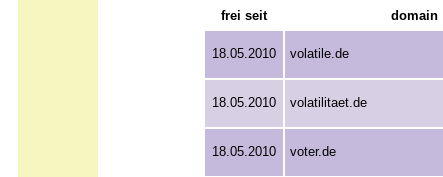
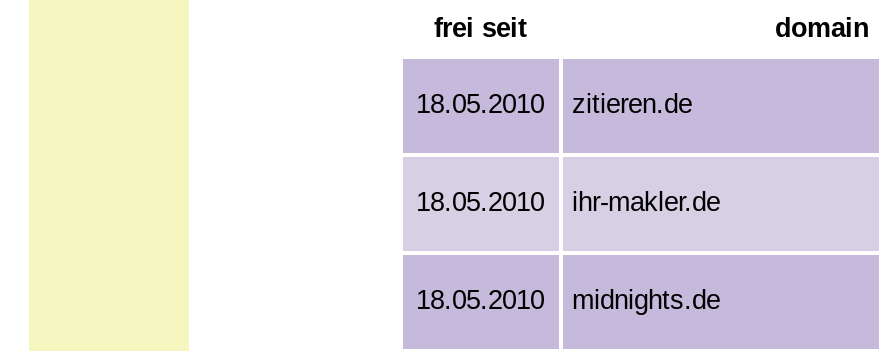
- volatile.de
+ zitieren.de

- volatilitaet.de
+ ihr-makler.de

- voter.de
+ midnights.de
